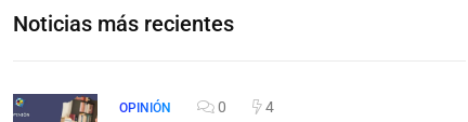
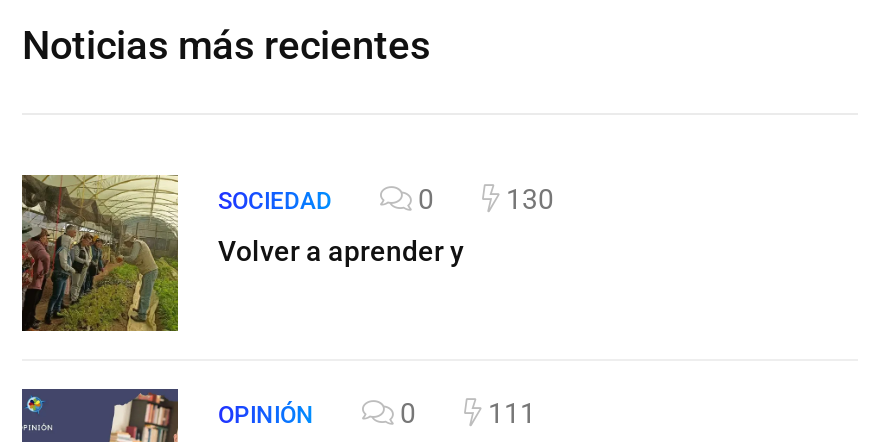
+ [image]
+ SOCIEDAD
+ 0
+ 130
+ Volver a aprender y

- 4
+ 111
